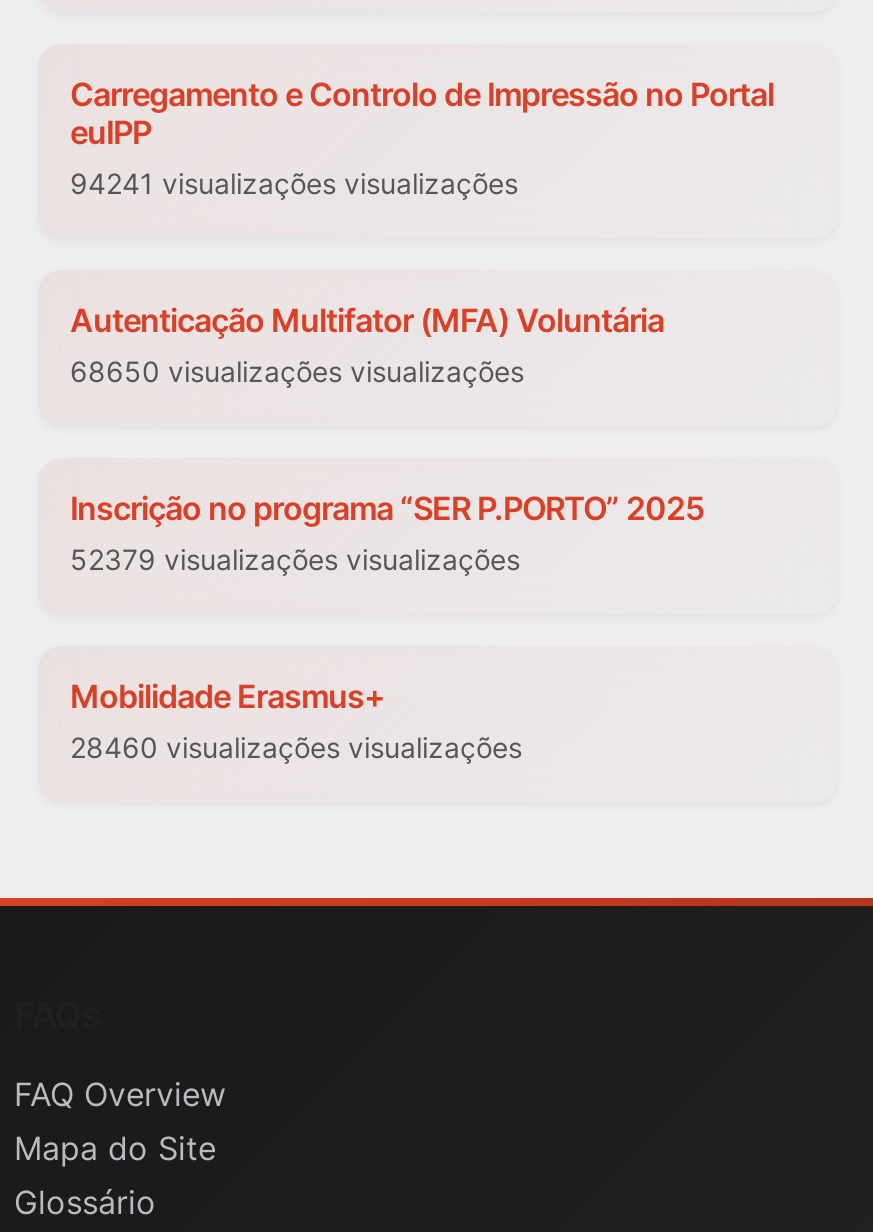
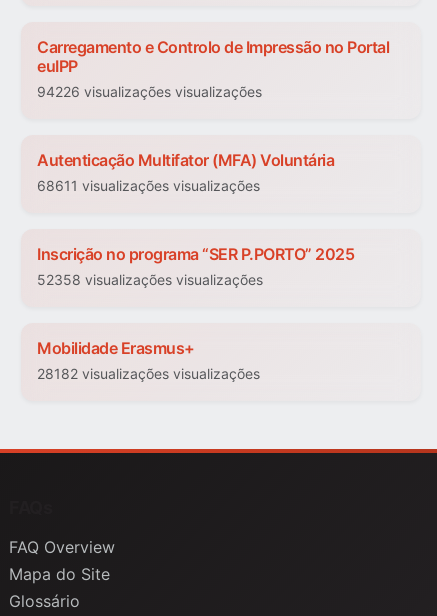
- 94241 visualizações visualizações
+ 94226 visualizações visualizações

- 68650 visualizações visualizações
+ 68611 visualizações visualizações

- 52379 visualizações visualizações
+ 52358 visualizações visualizações

- 28460 visualizações visualizações
+ 28182 visualizações visualizações
